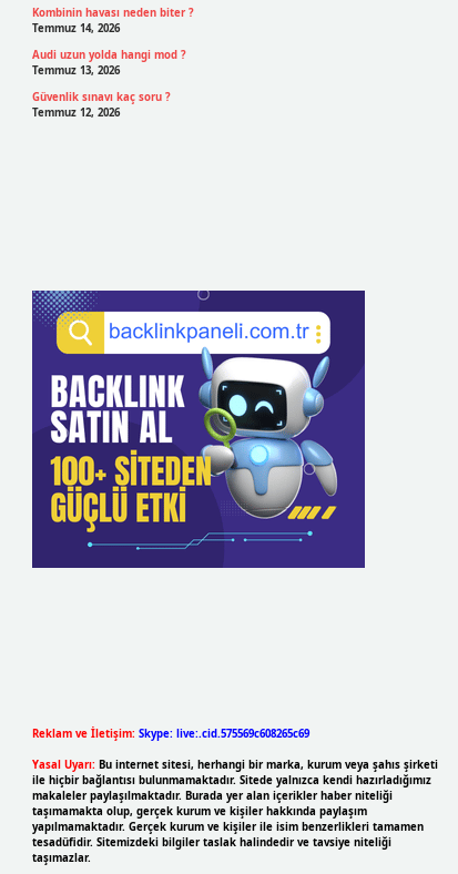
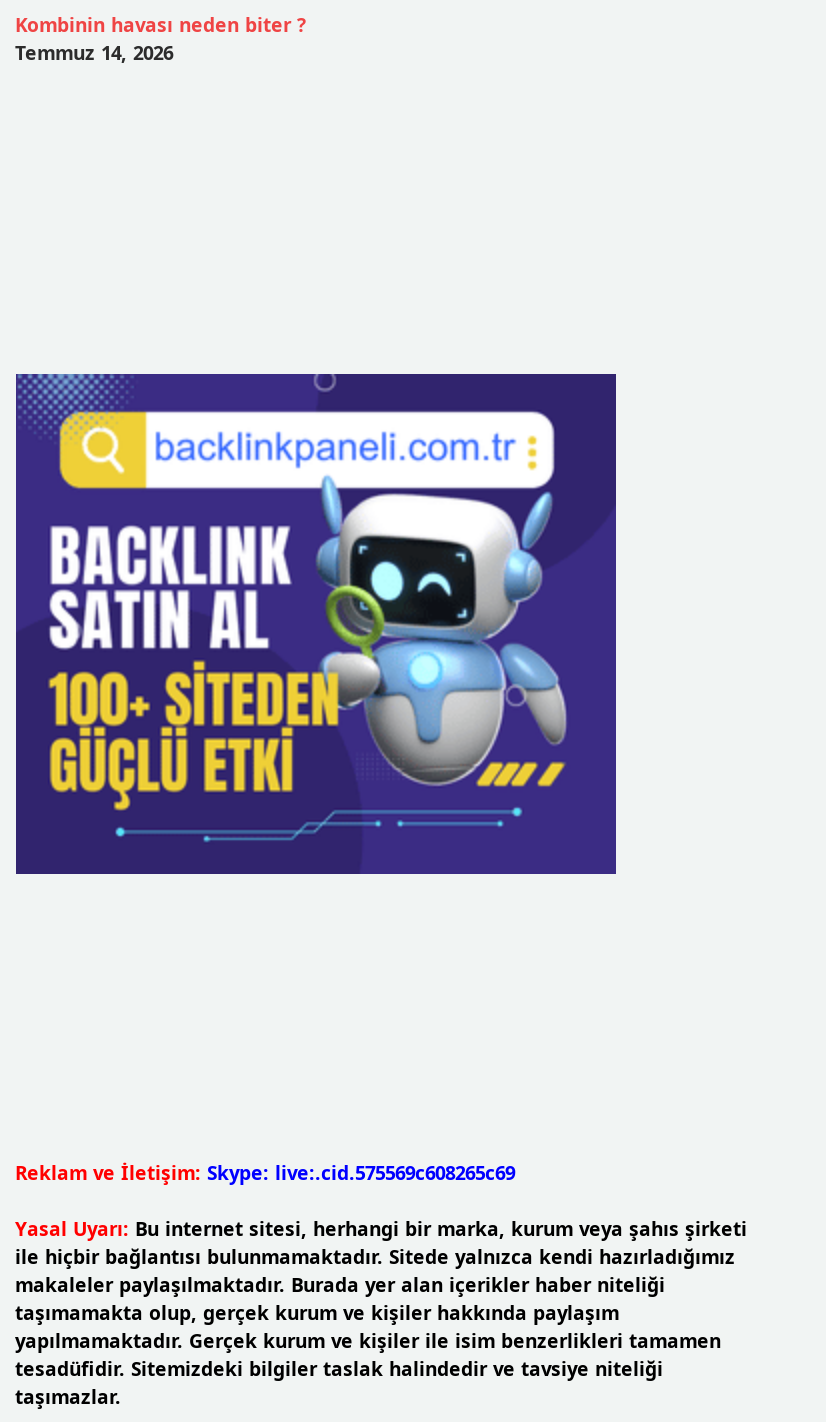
- Audi uzun yolda hangi mod ?
- Temmuz 13, 2026
- Güvenlik sınavı kaç soru ?
- Temmuz 12, 2026
